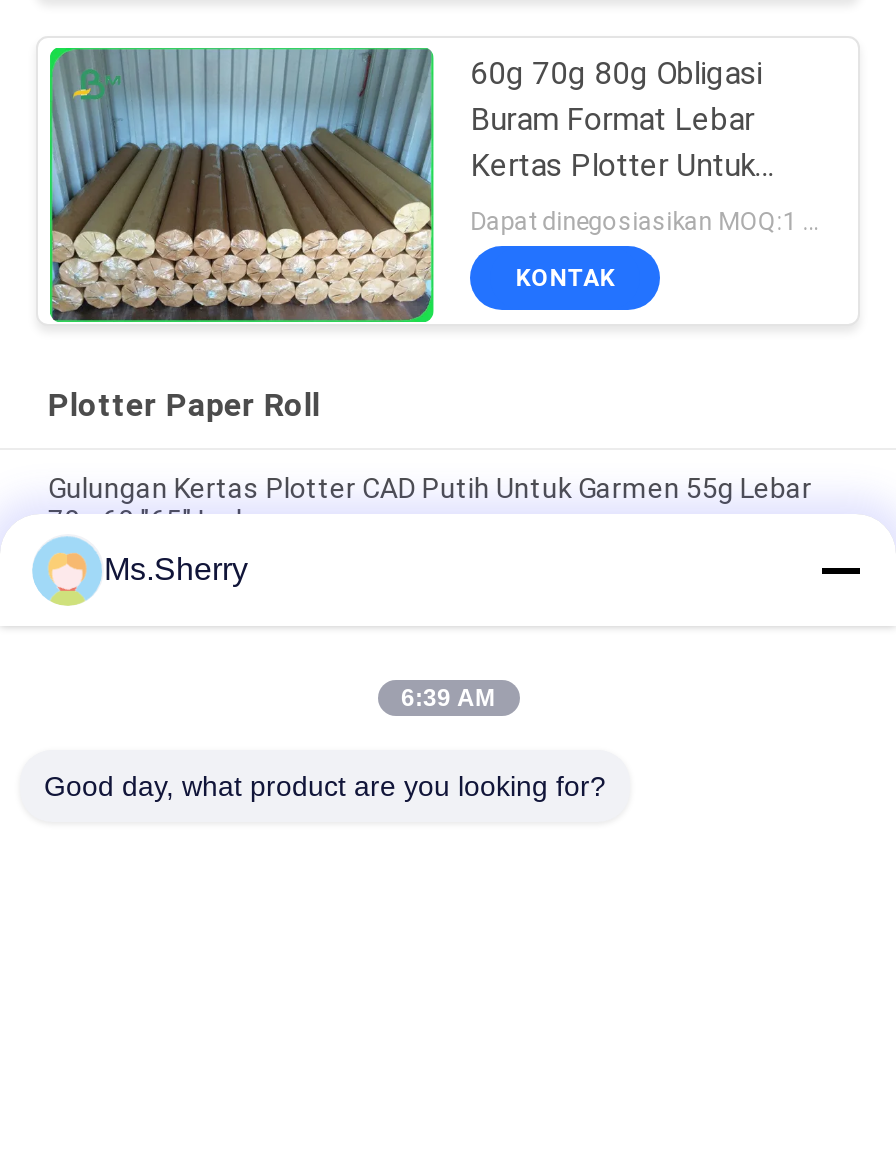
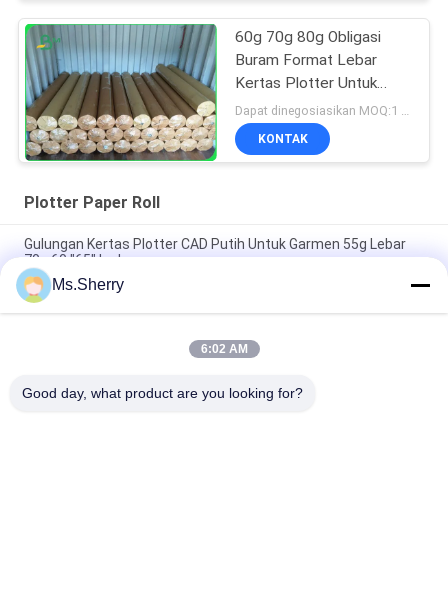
- 6:39 AM
+ 6:02 AM
